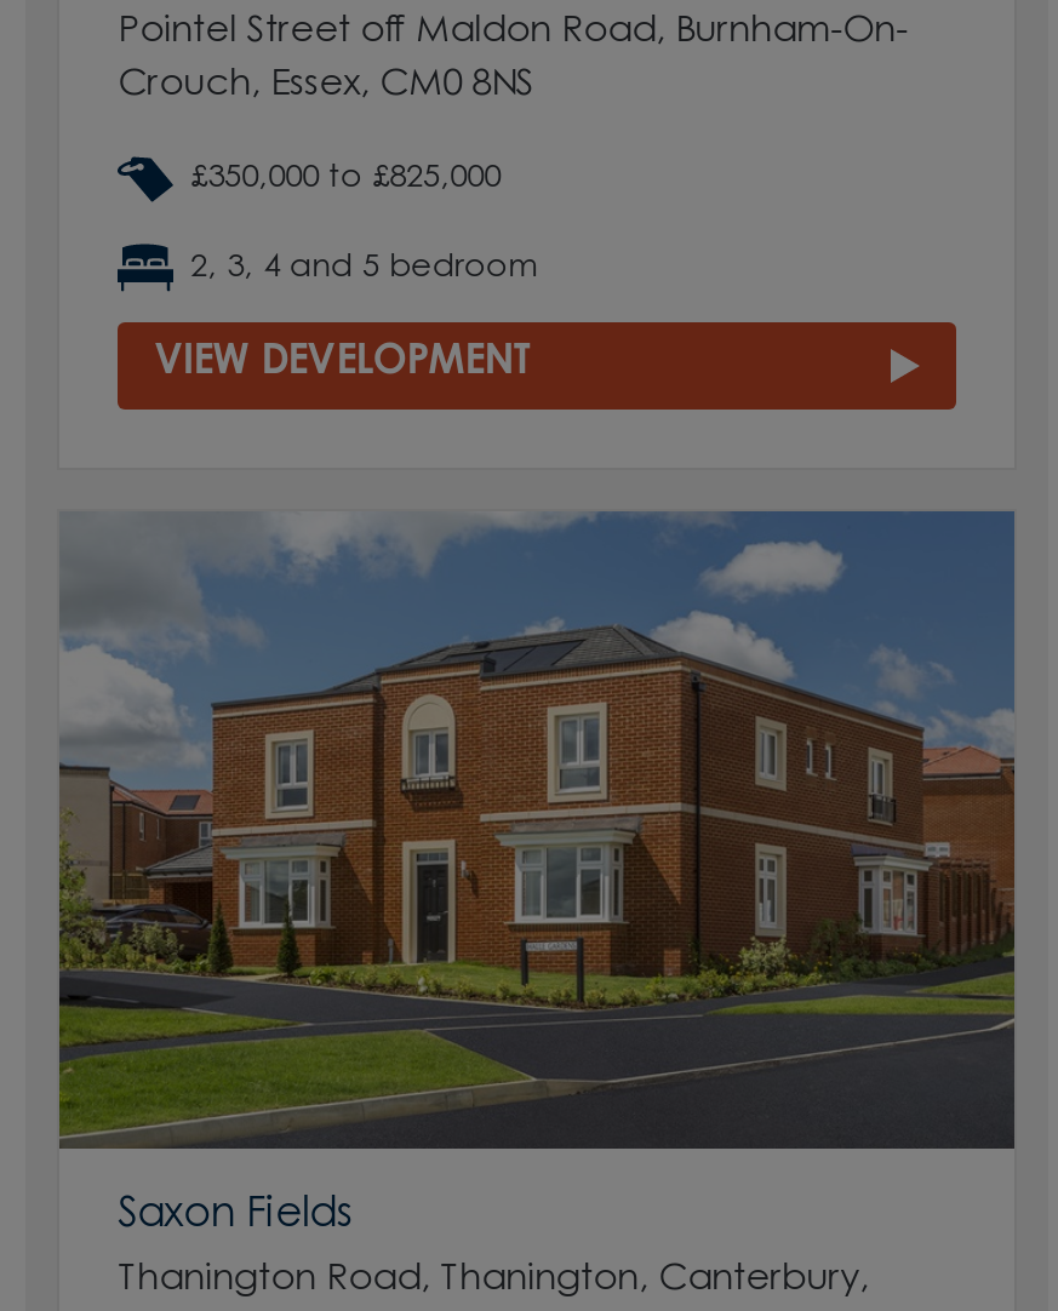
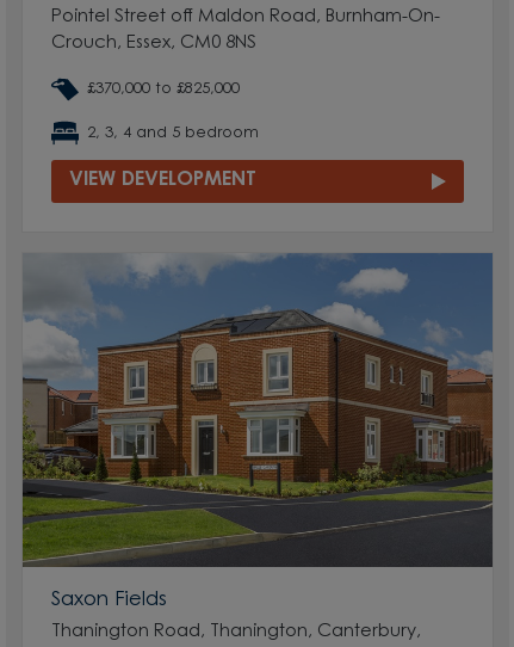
- £350,000 to £825,000
+ £370,000 to £825,000
